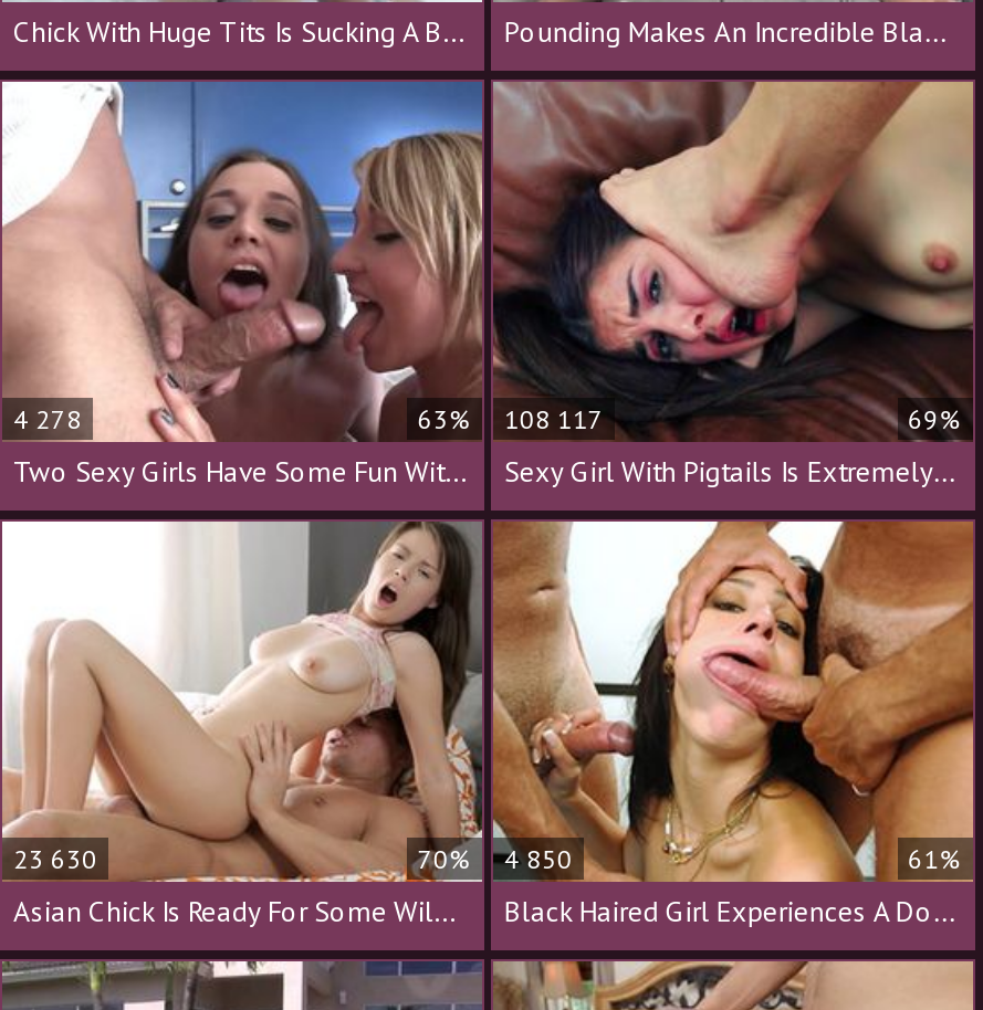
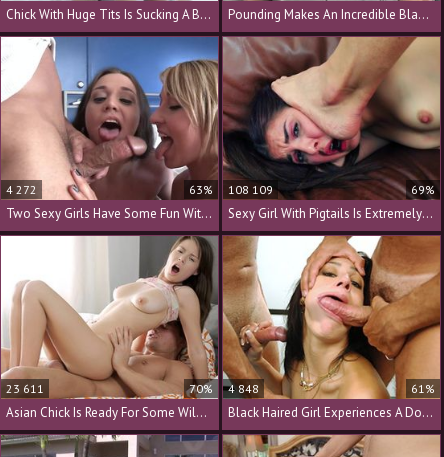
- 4 278
+ 4 272

- 63% 108 117
+ 63% 108 109

- 23 630
+ 23 611

- 70% 4 850
+ 70% 4 848
